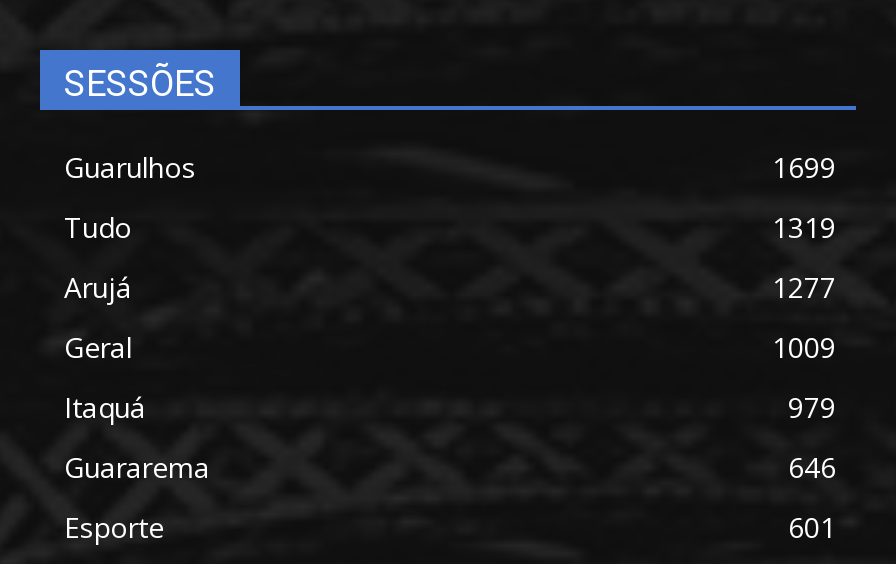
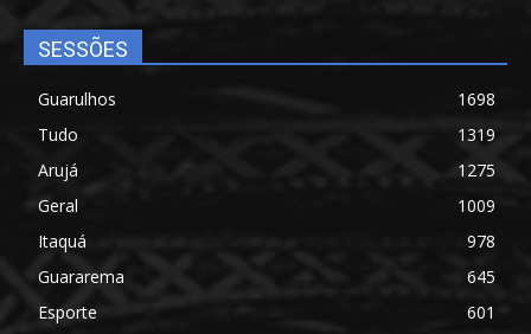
- 1699
+ 1698

- 1277
+ 1275

- 979
+ 978

- 646
+ 645
